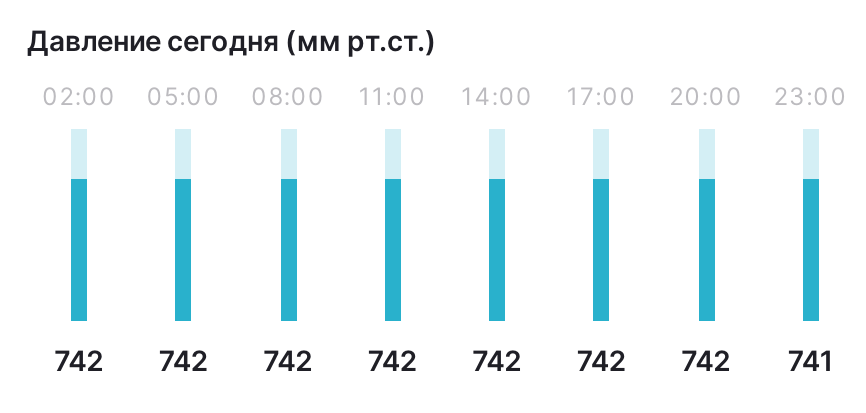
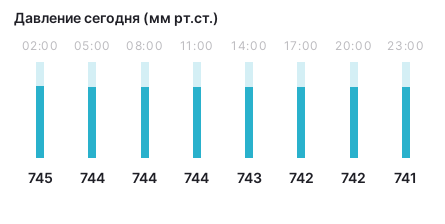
- 742
+ 745

- 742
+ 744

- 742
+ 744

- 742
+ 744

- 742
+ 743
